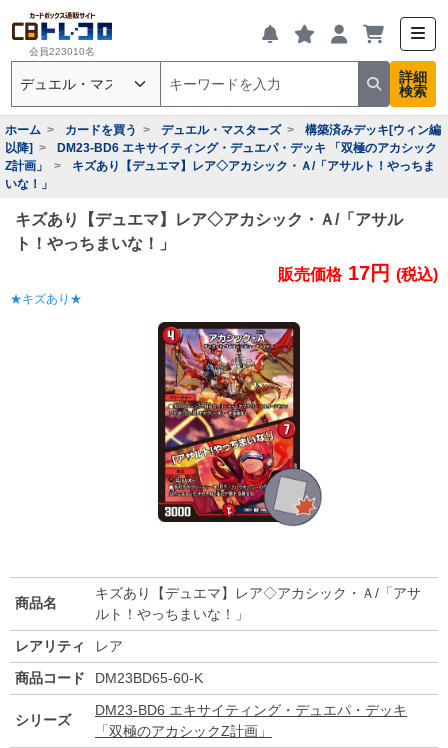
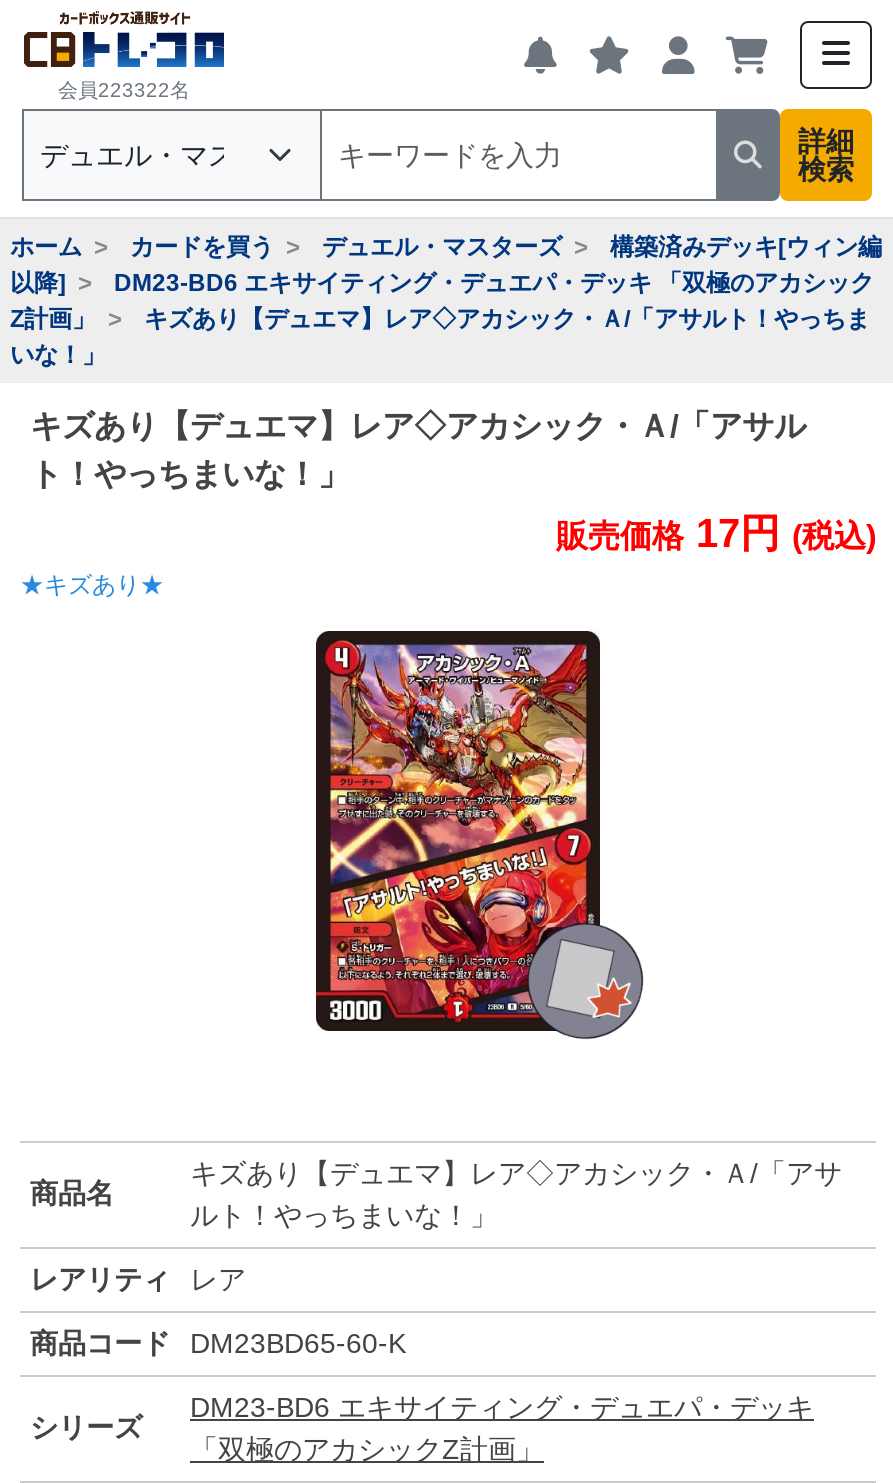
- 会員223010名
+ 会員223322名
